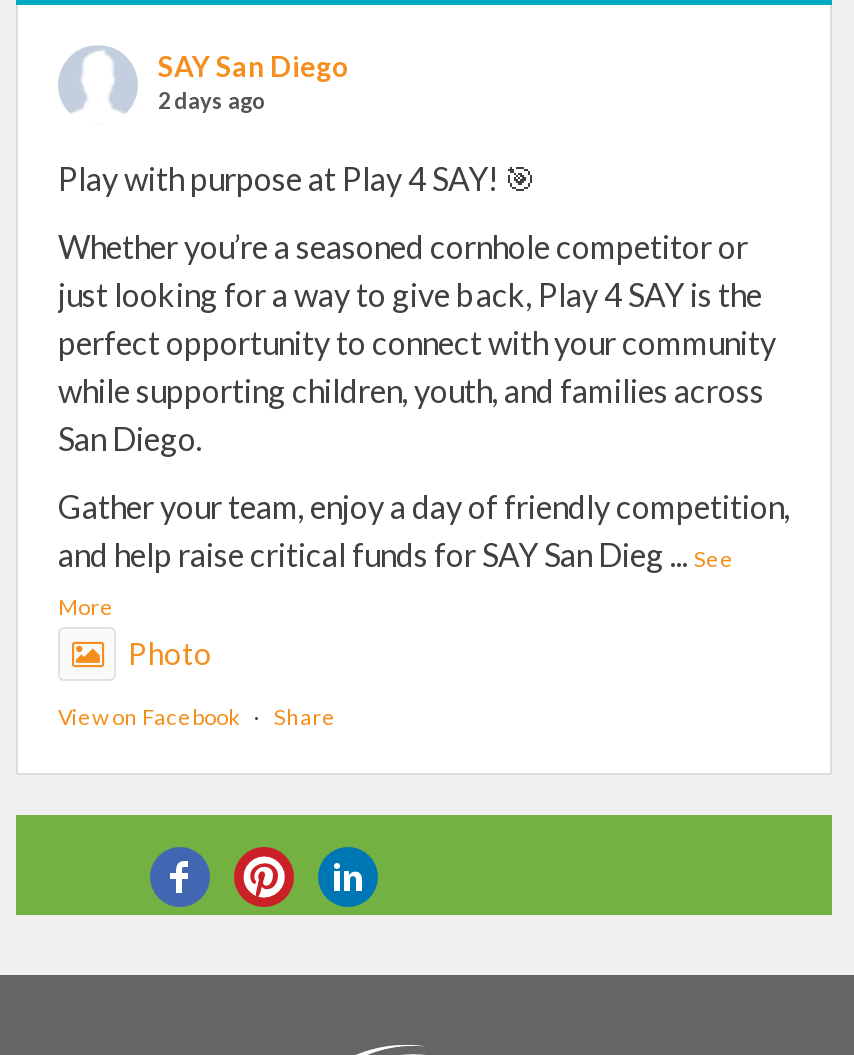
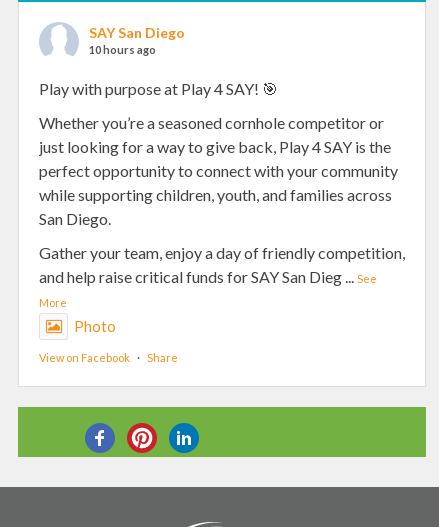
- 2 days ago
+ 10 hours ago
